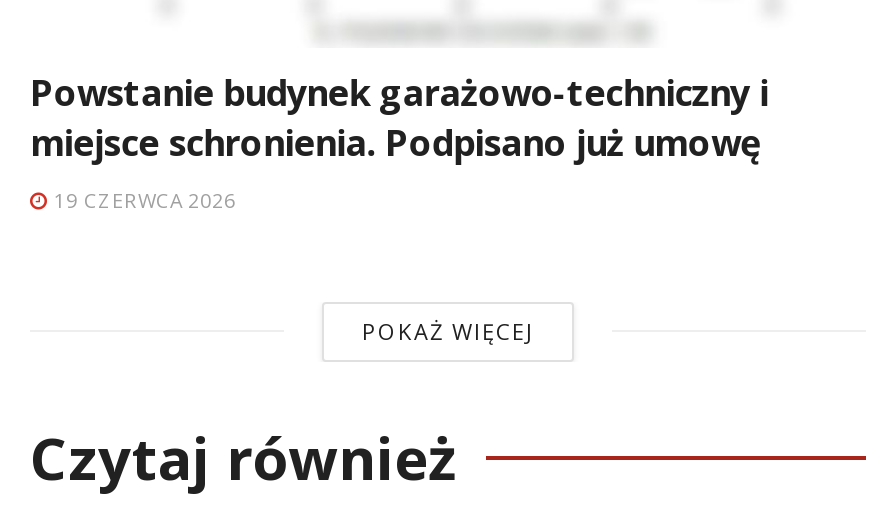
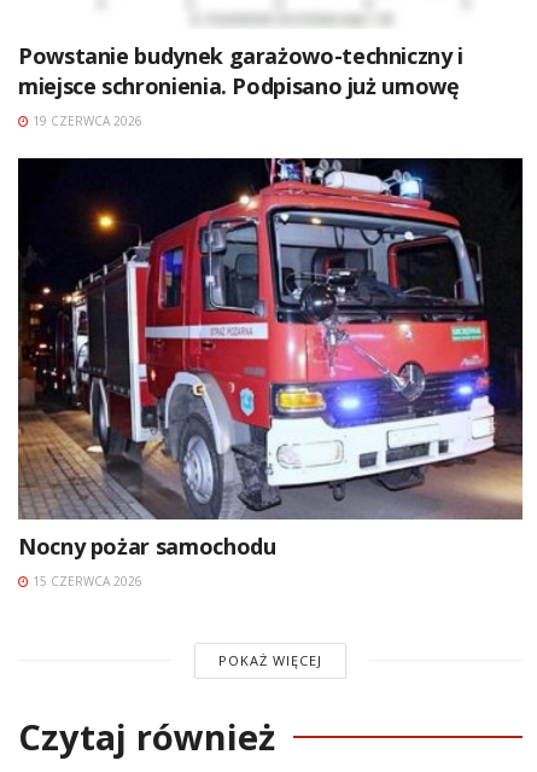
+ [image]
+ Nocny pożar samochodu
+ 15 CZERWCA 2026
